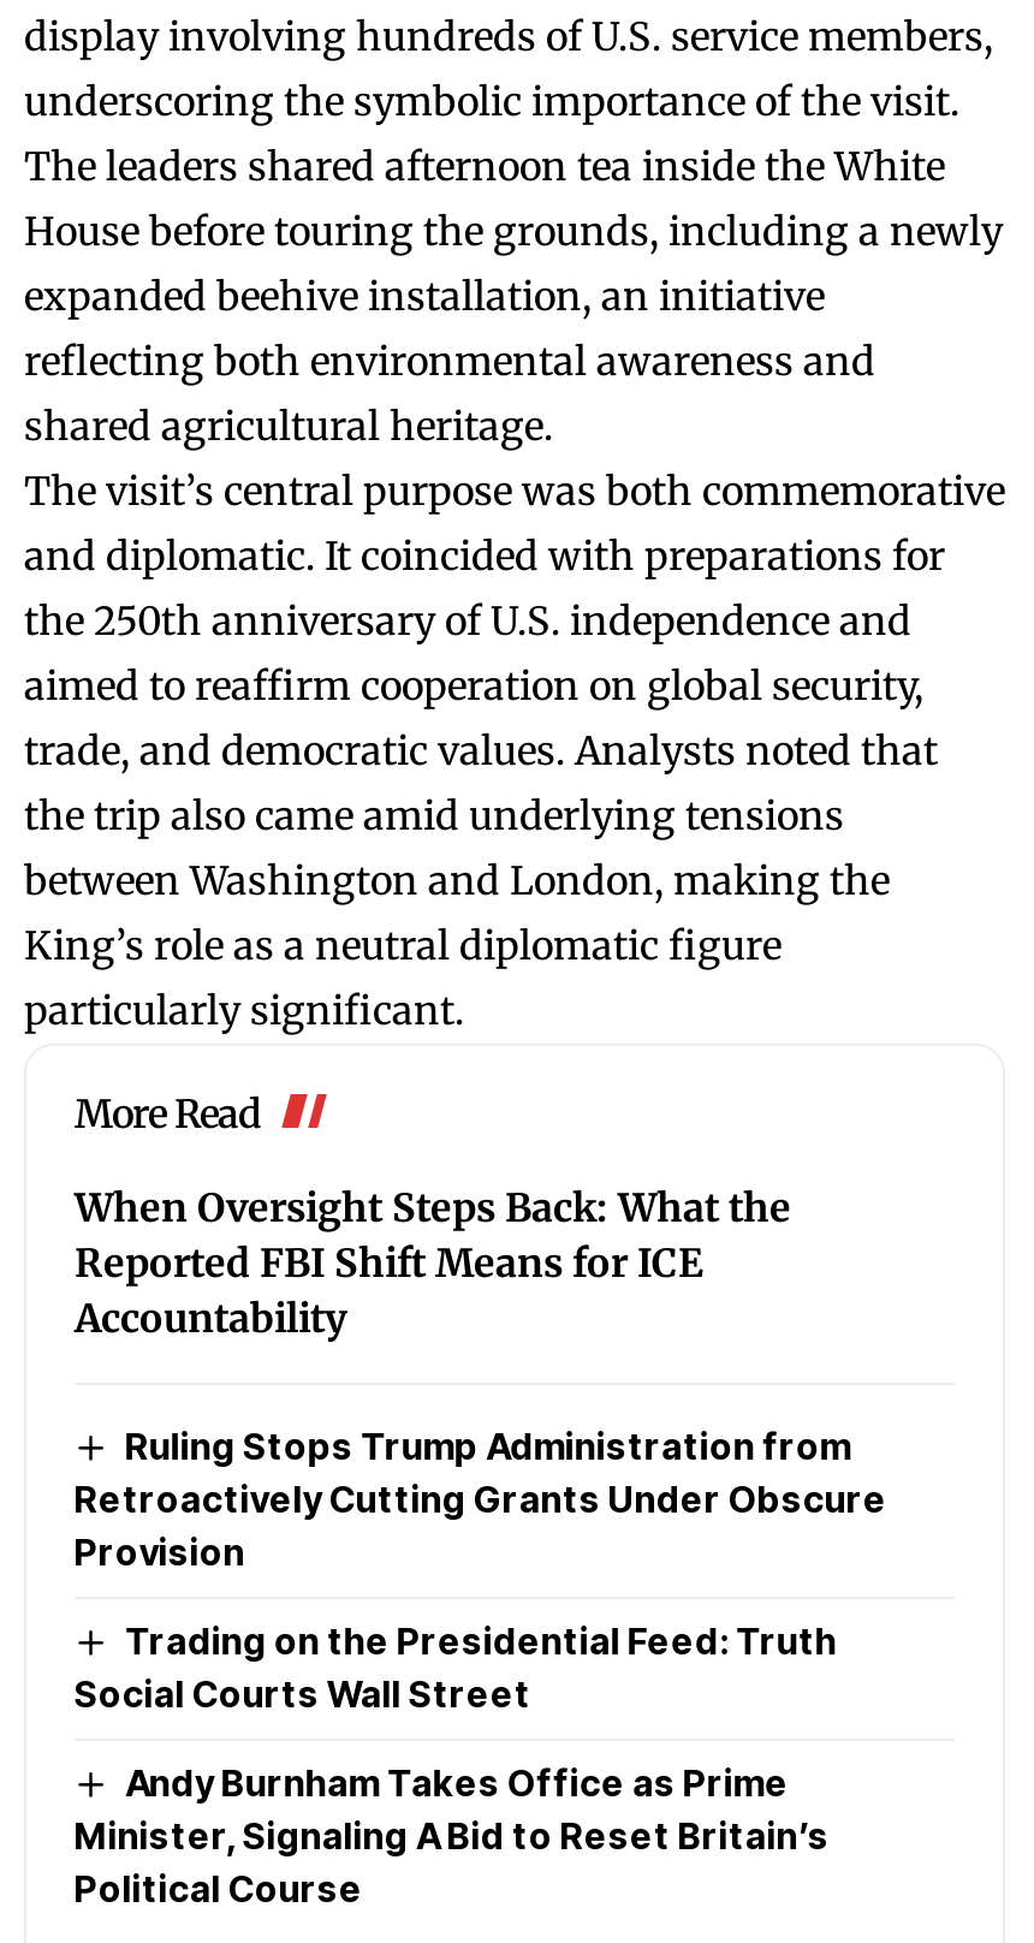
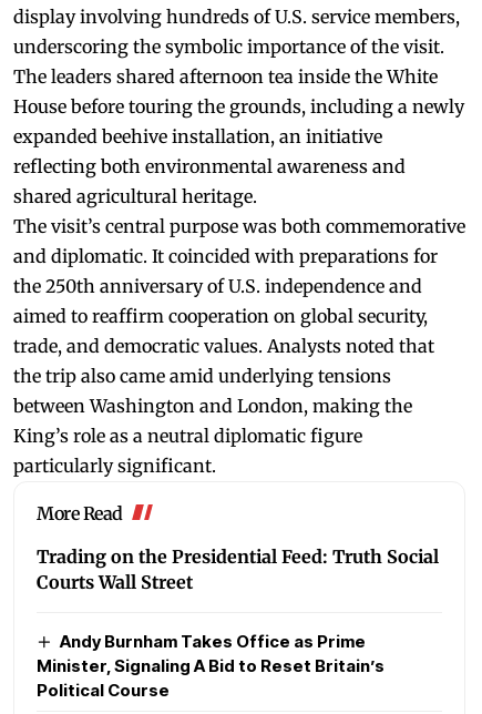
- When Oversight Steps Back: What the
- Reported FBI Shift Means for ICE
- Accountability
- Ruling Stops Trump Administration from
- Retroactively Cutting Grants Under Obscure
- Provision
- Trading on the Presidential Feed: Truth
- Social Courts Wall Street
+ Trading on the Presidential Feed: Truth Social
+ Courts Wall Street
